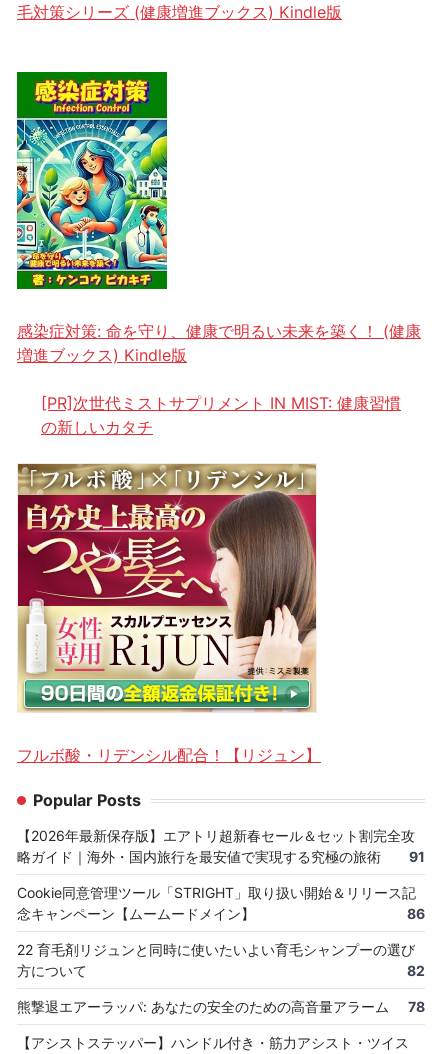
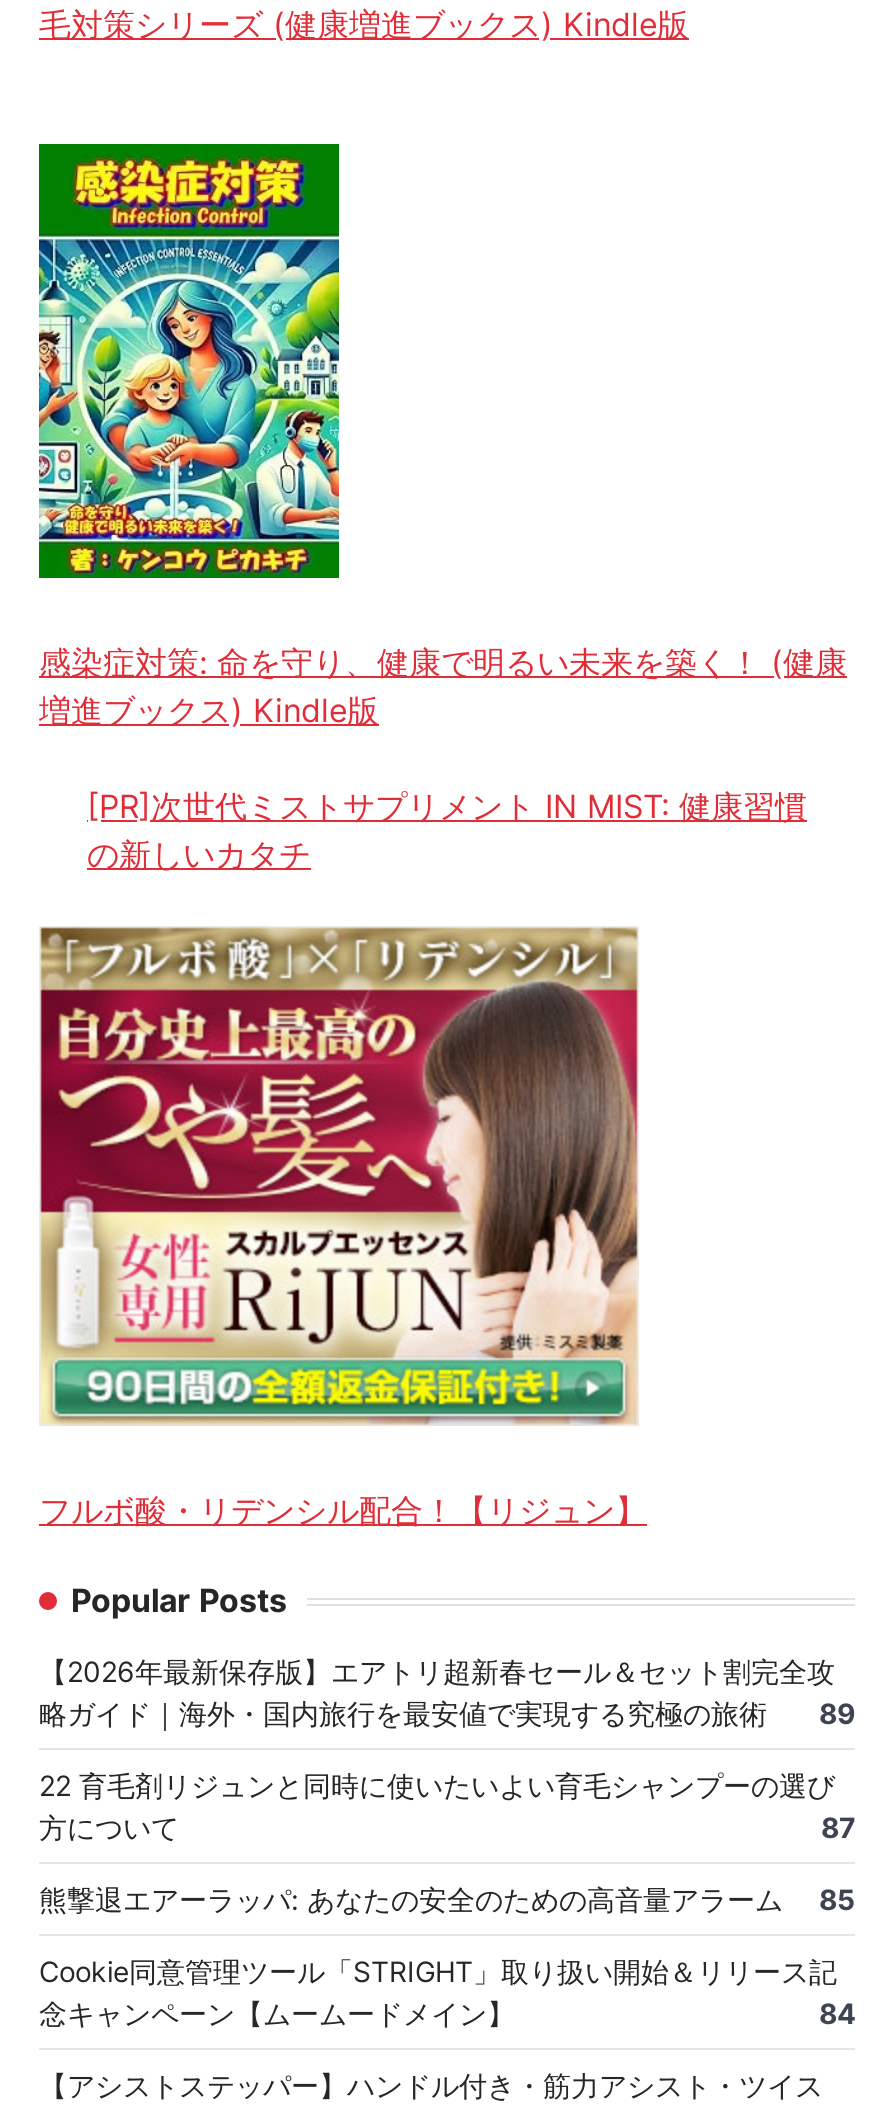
- 91
+ 89
+ 87
+ 85

moved down: Cookie同意管理ツール「STRIGHT」取り扱い開始＆リリース記 | 念キャンペーン【ムームードメイン】

- 86
- 82
- 78
+ 84

moved up: 22 育毛剤リジュンと同時に使いたいよい育毛シャンプーの選び | 方について

moved up: 熊撃退エアーラッパ: あなたの安全のための高音量アラーム
